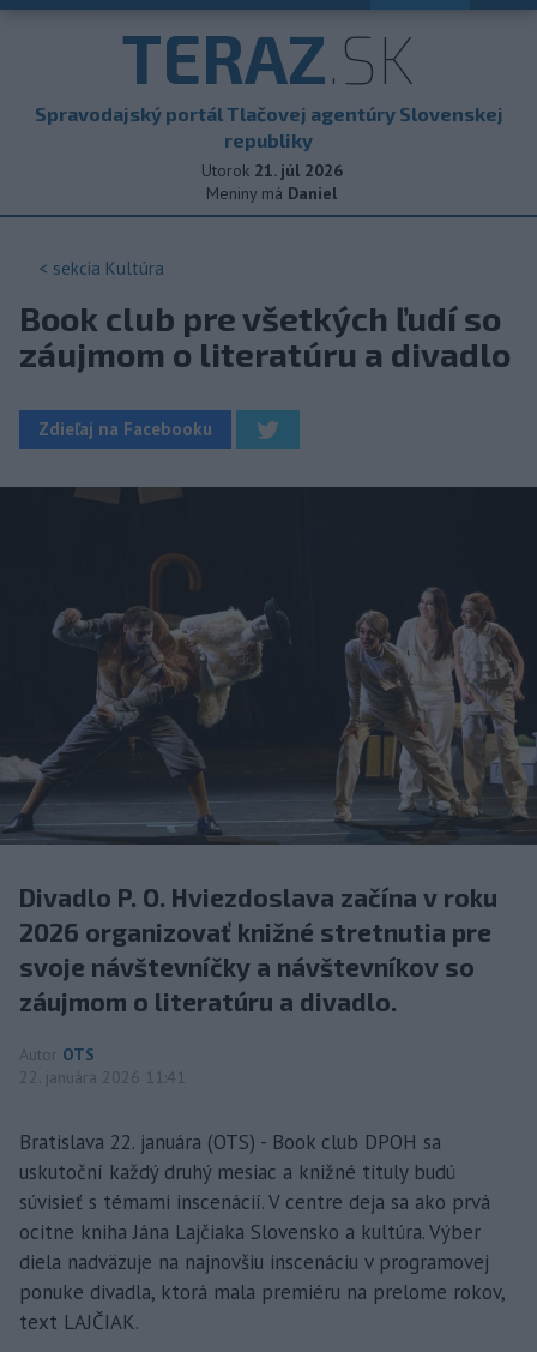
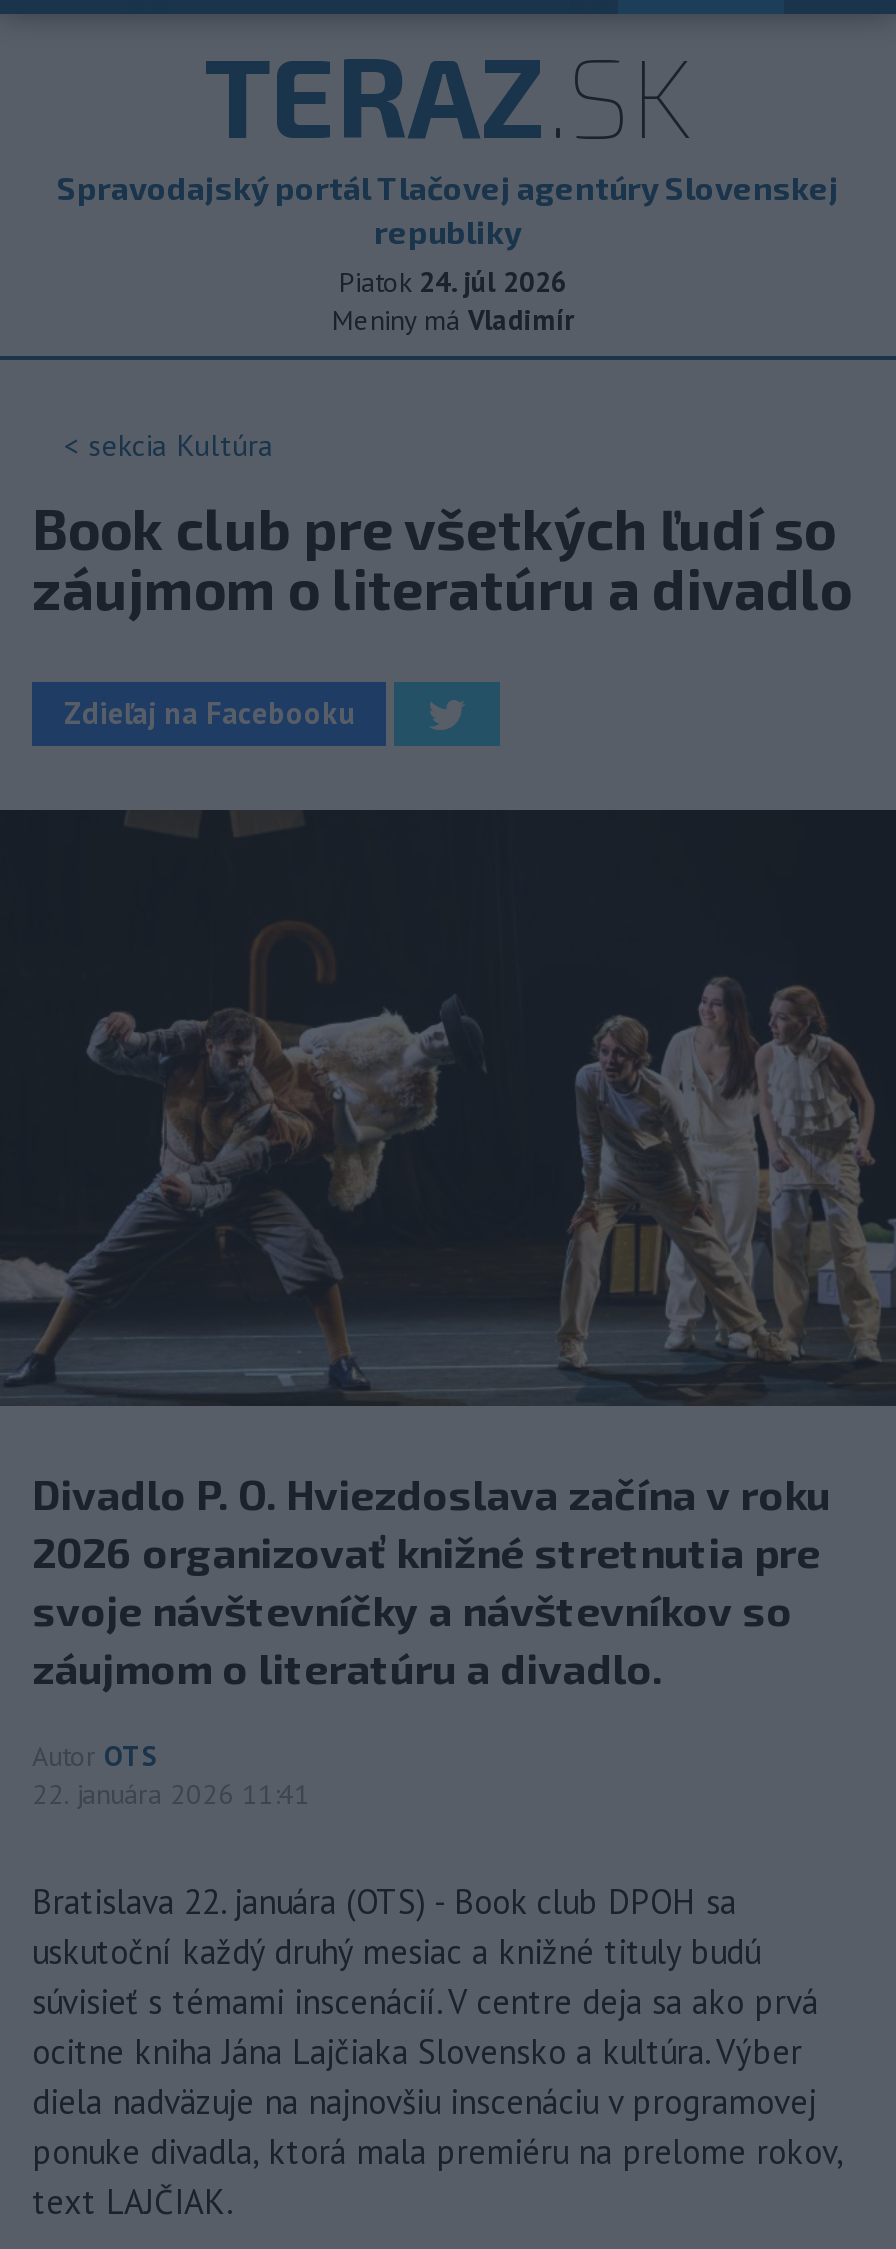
- Utorok 21. júl 2026
+ Piatok 24. júl 2026

- Meniny má Daniel
+ Meniny má Vladimír
